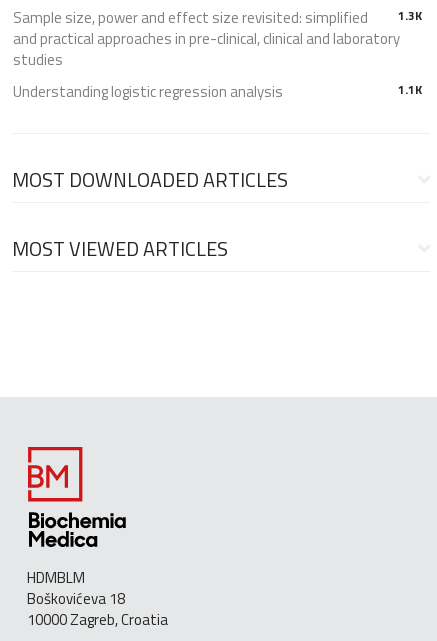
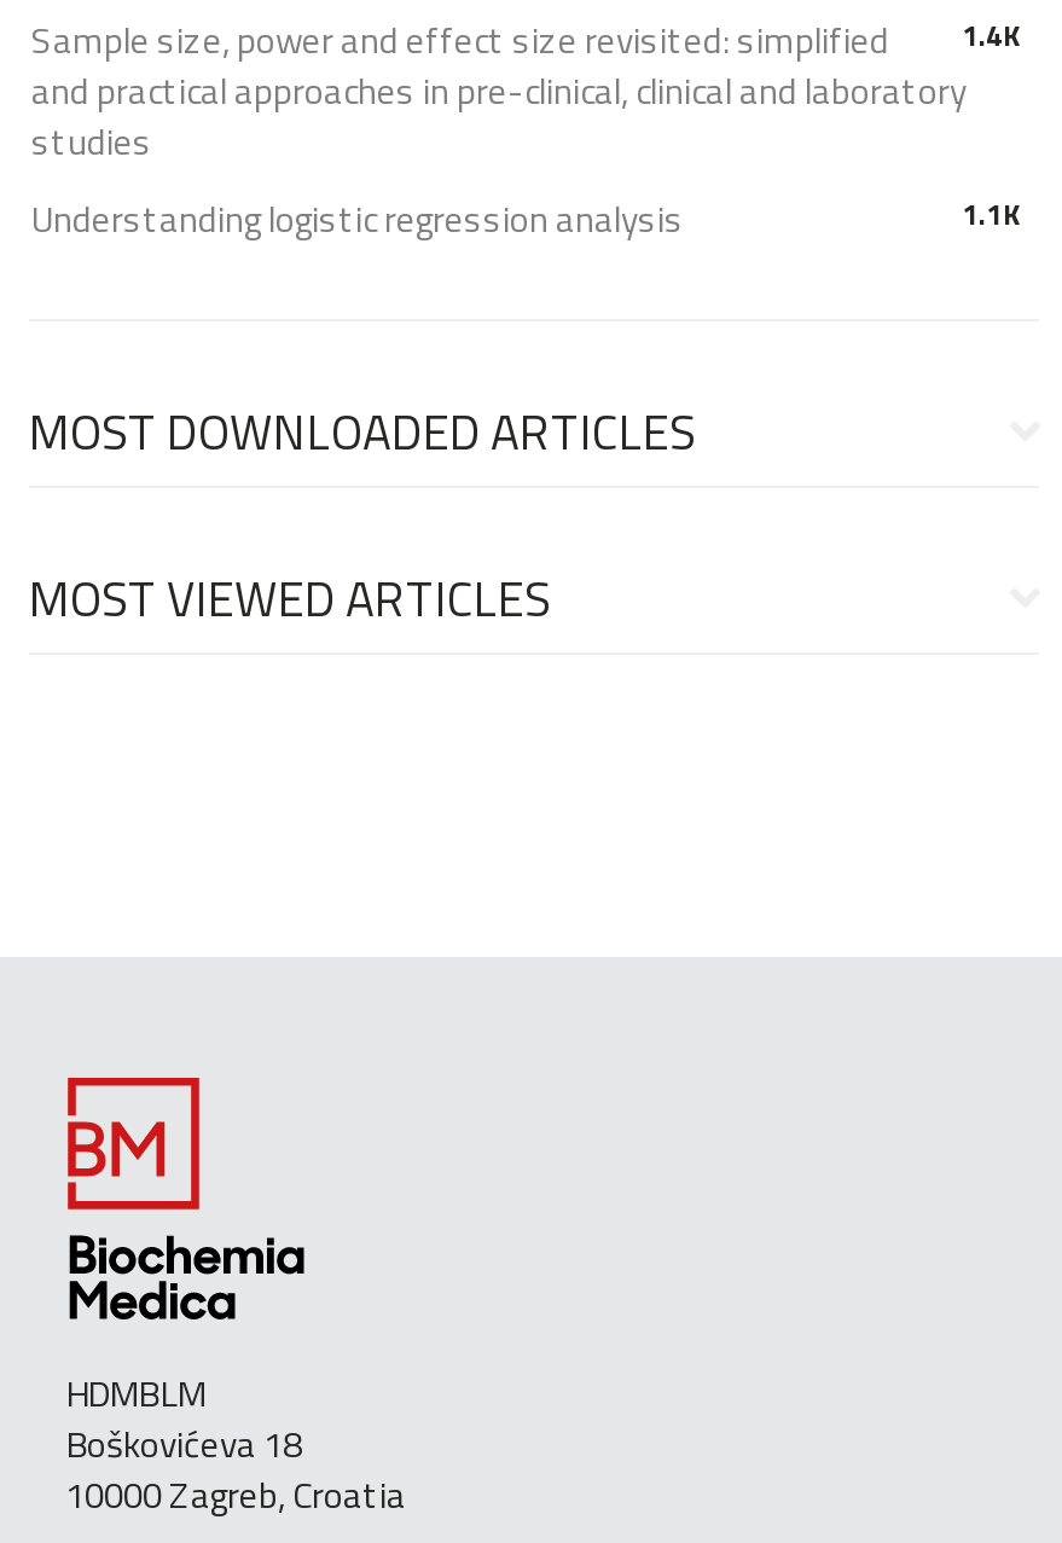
- Sample size, power and effect size revisited: simplified 1.3K
+ Sample size, power and effect size revisited: simplified 1.4K
